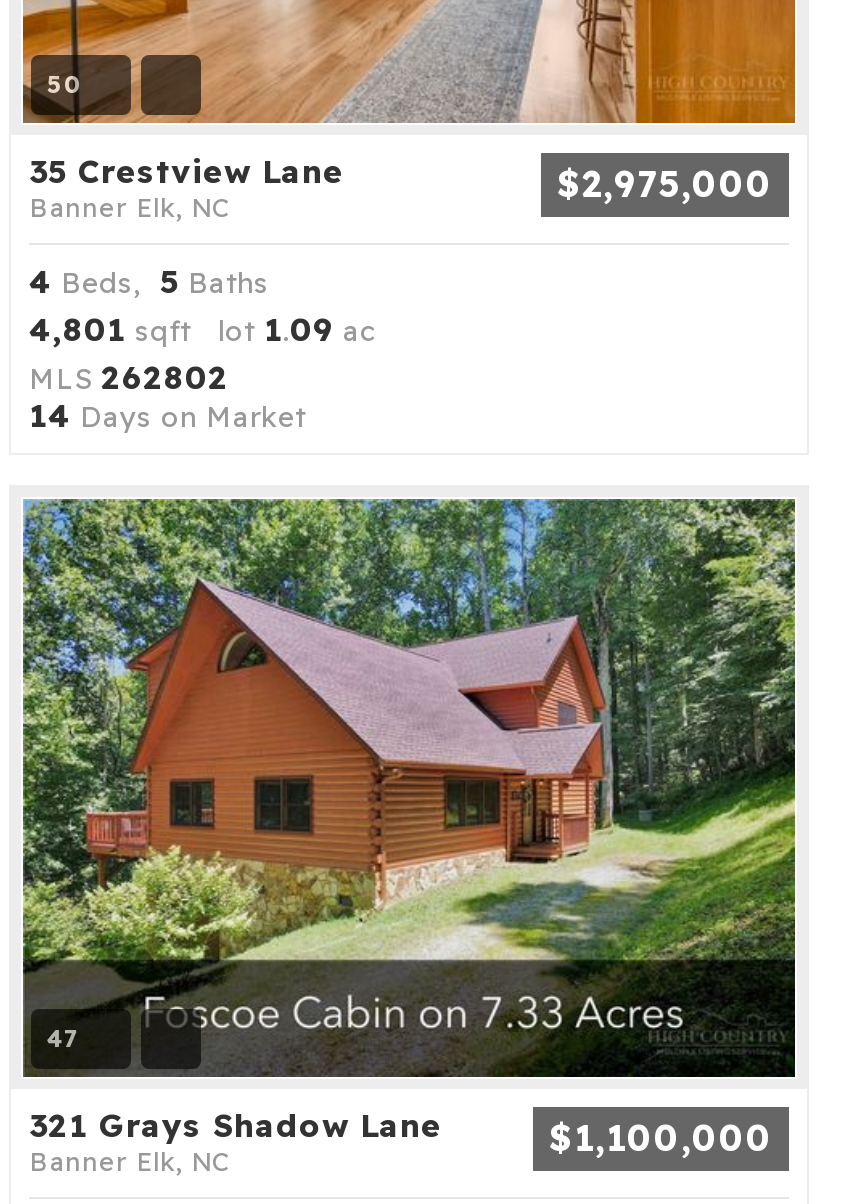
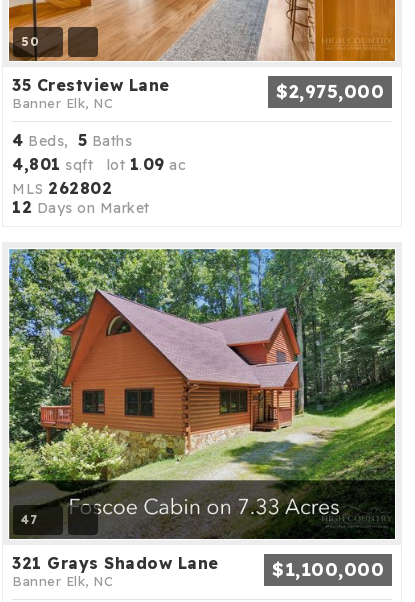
- 14 Days on Market
+ 12 Days on Market
